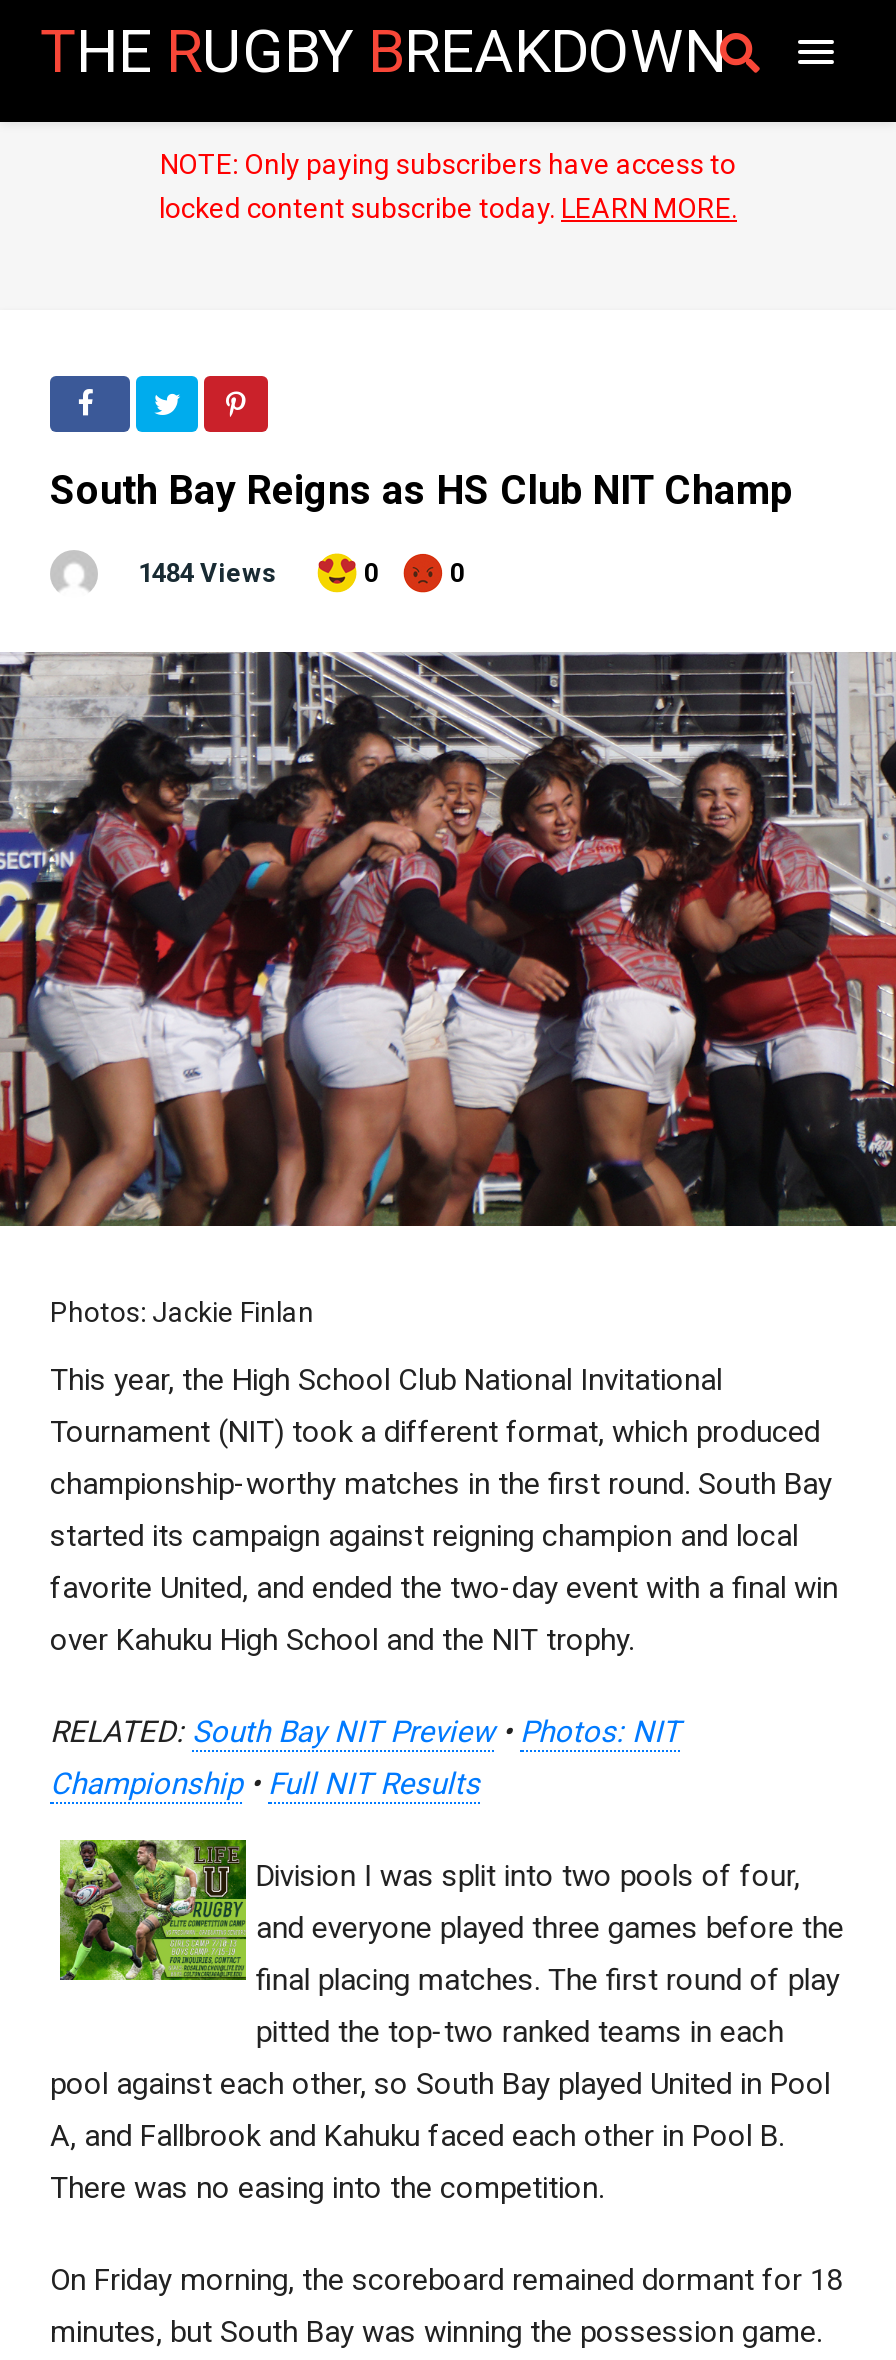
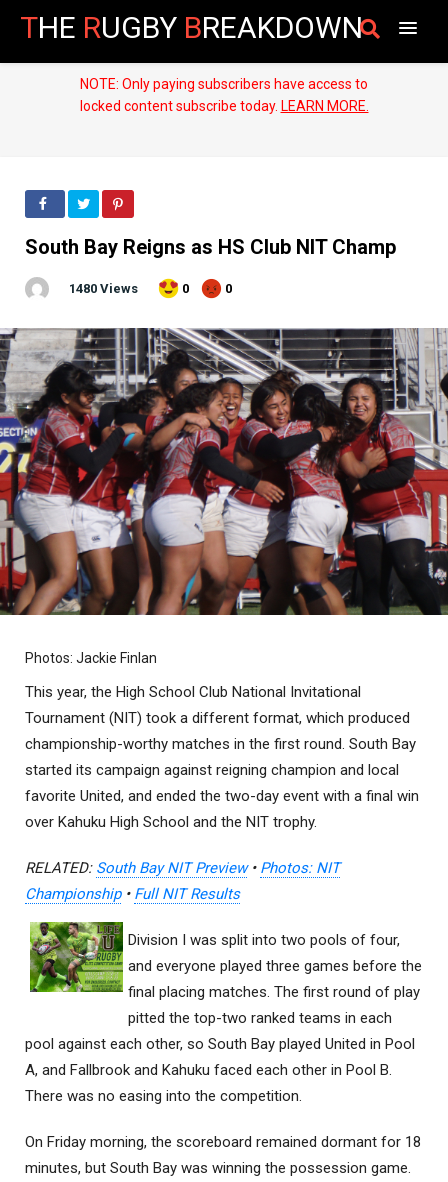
- 1484 Views
+ 1480 Views
